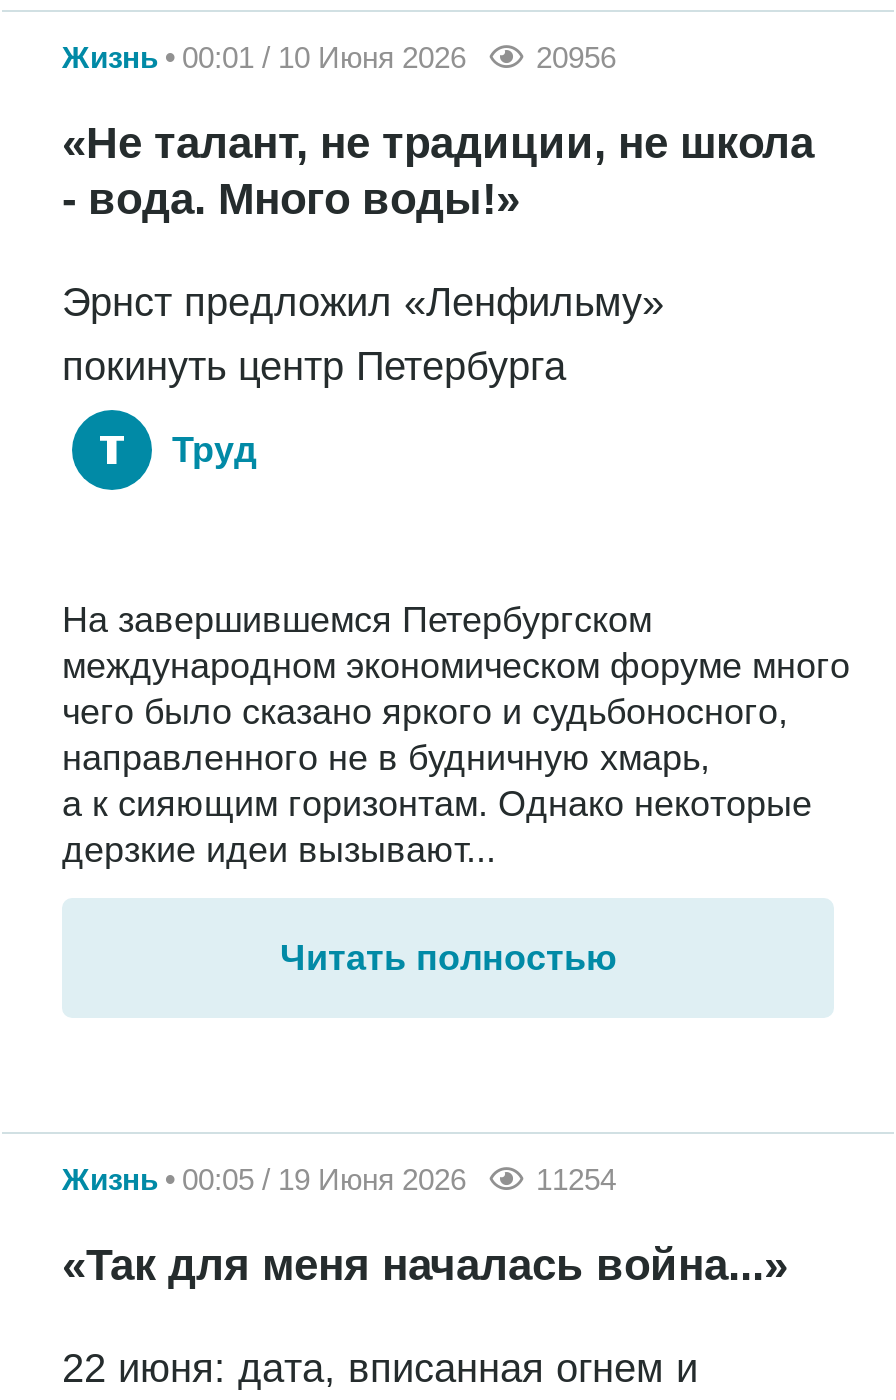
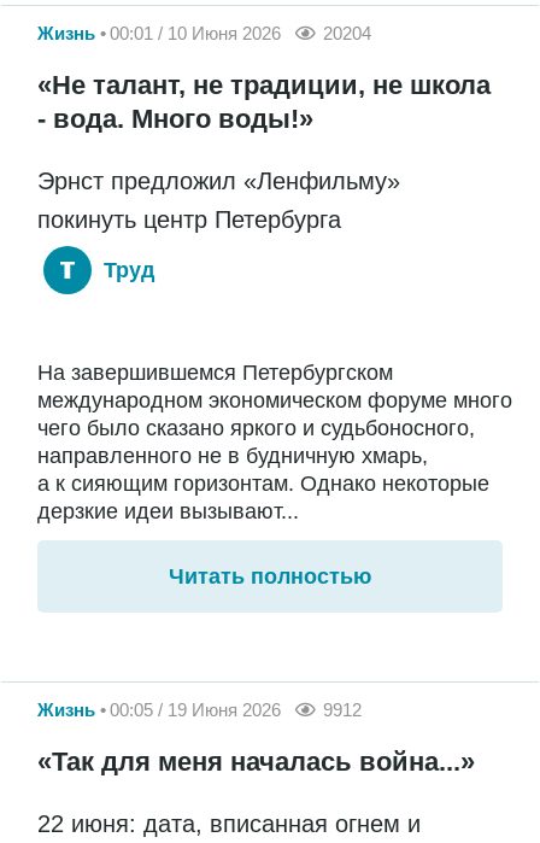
- 20956
+ 20204

- 11254
+ 9912
